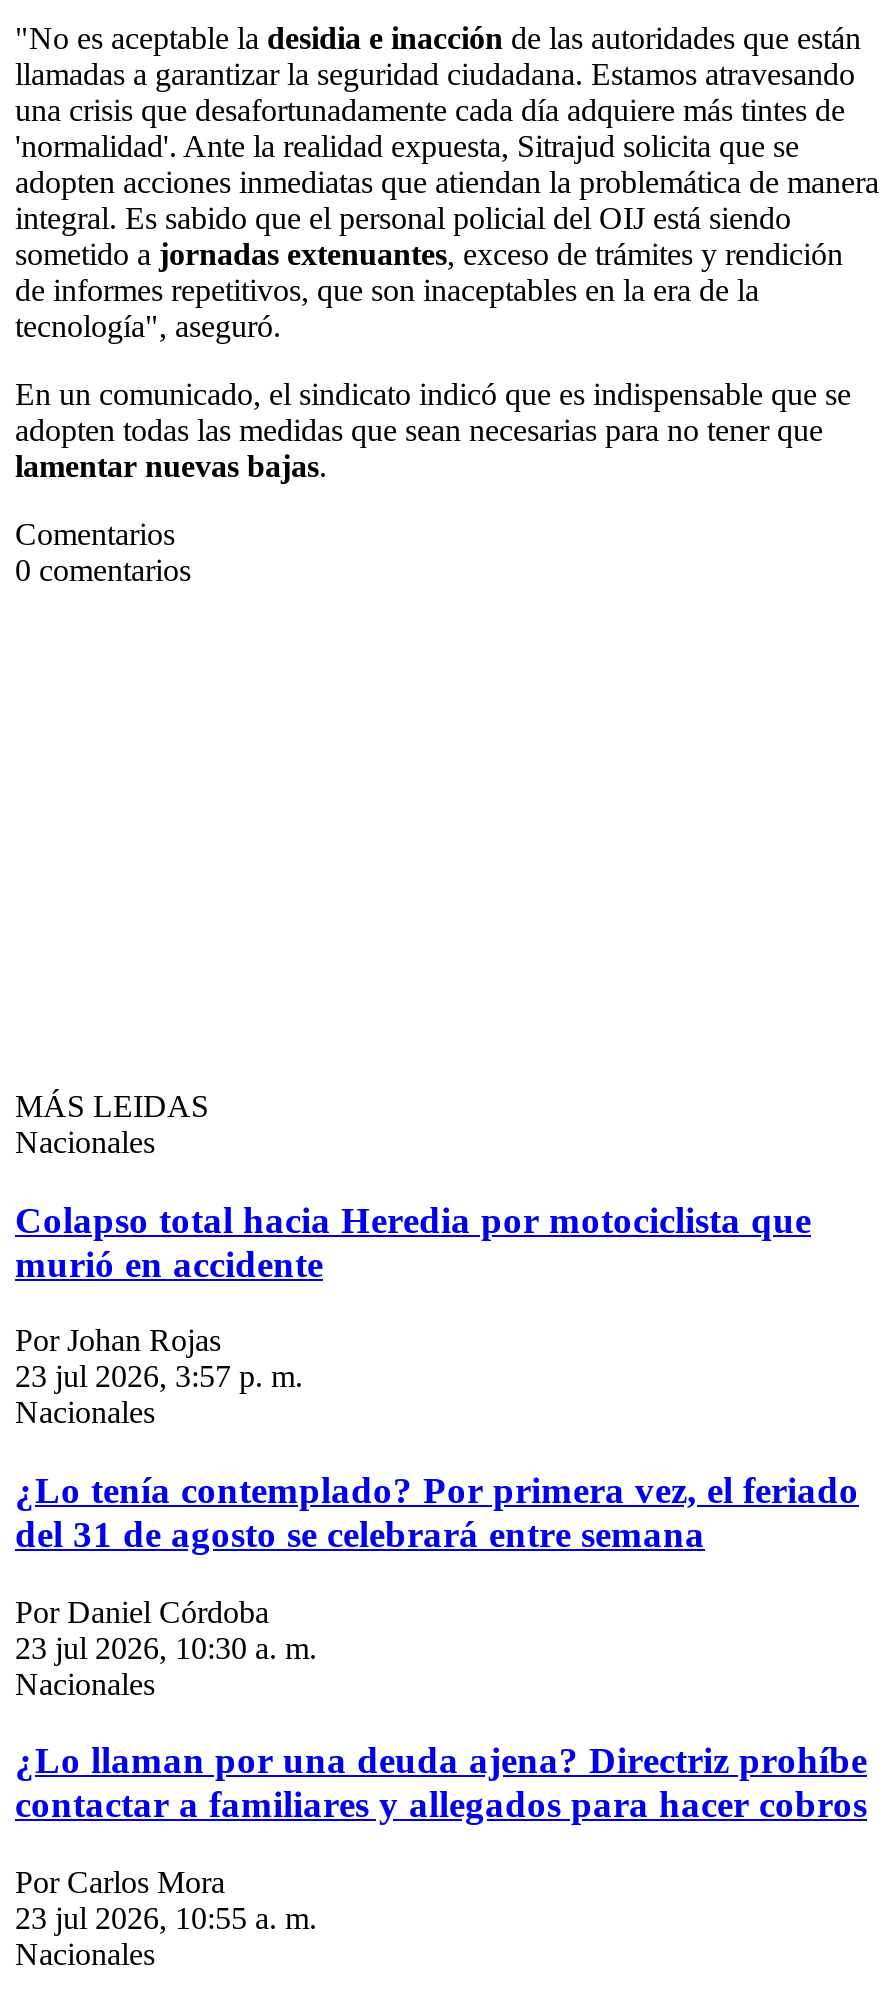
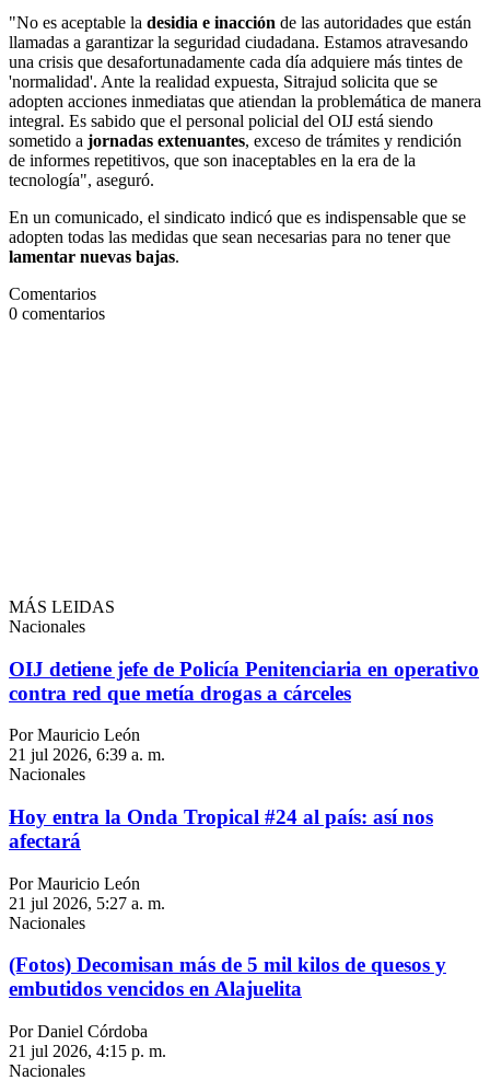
- Colapso total hacia Heredia por motociclista que
- murió en accidente
+ OIJ detiene jefe de Policía Penitenciaria en operativo
+ contra red que metía drogas a cárceles

- Por Johan Rojas
- 23 jul 2026, 3:57 p. m.
+ Por Mauricio León
+ 21 jul 2026, 6:39 a. m.

- ¿Lo tenía contemplado? Por primera vez, el feriado
- del 31 de agosto se celebrará entre semana
+ Hoy entra la Onda Tropical #24 al país: así nos
+ afectará

moved down: Por Daniel Córdoba

- 23 jul 2026, 10:30 a. m.
+ Por Mauricio León
+ 21 jul 2026, 5:27 a. m.

- ¿Lo llaman por una deuda ajena? Directriz prohíbe
- contactar a familiares y allegados para hacer cobros
+ (Fotos) Decomisan más de 5 mil kilos de quesos y
+ embutidos vencidos en Alajuelita

- Por Carlos Mora
- 23 jul 2026, 10:55 a. m.
+ 21 jul 2026, 4:15 p. m.
